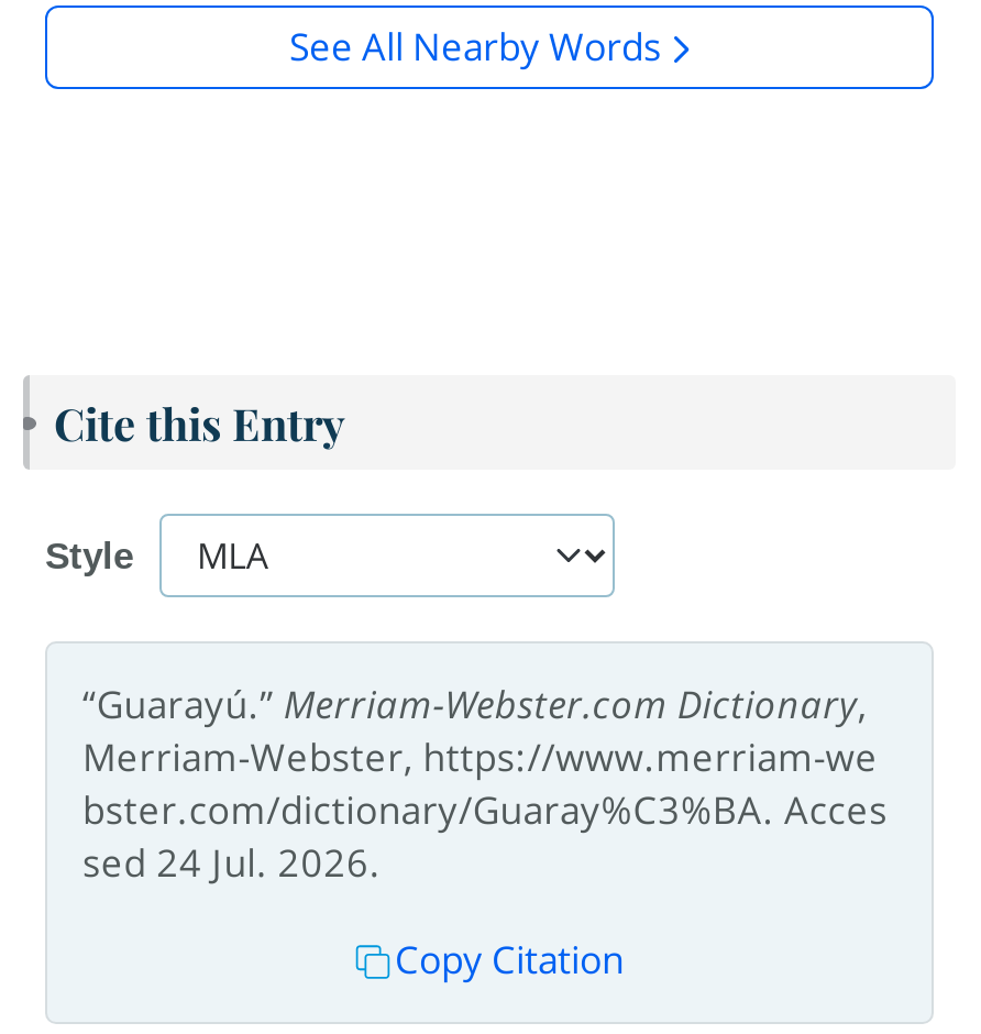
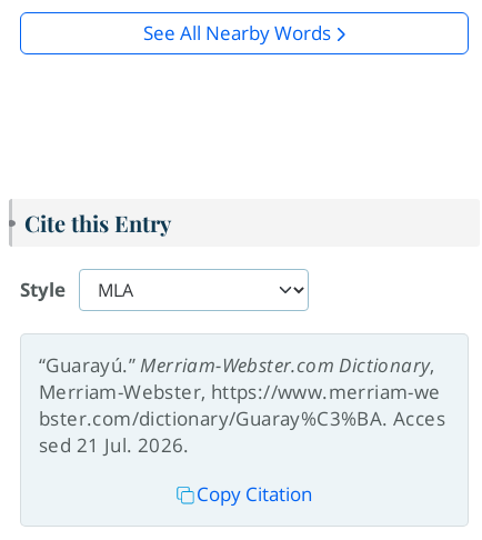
- sed 24 Jul. 2026.
+ sed 21 Jul. 2026.
